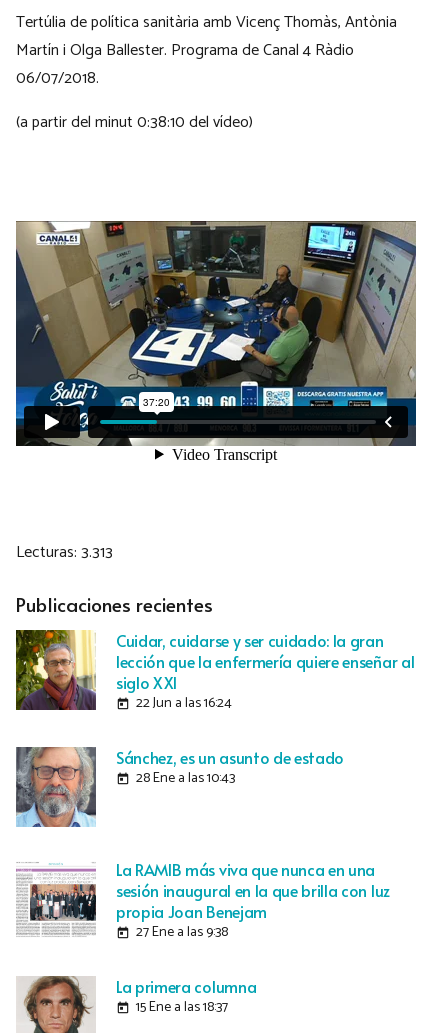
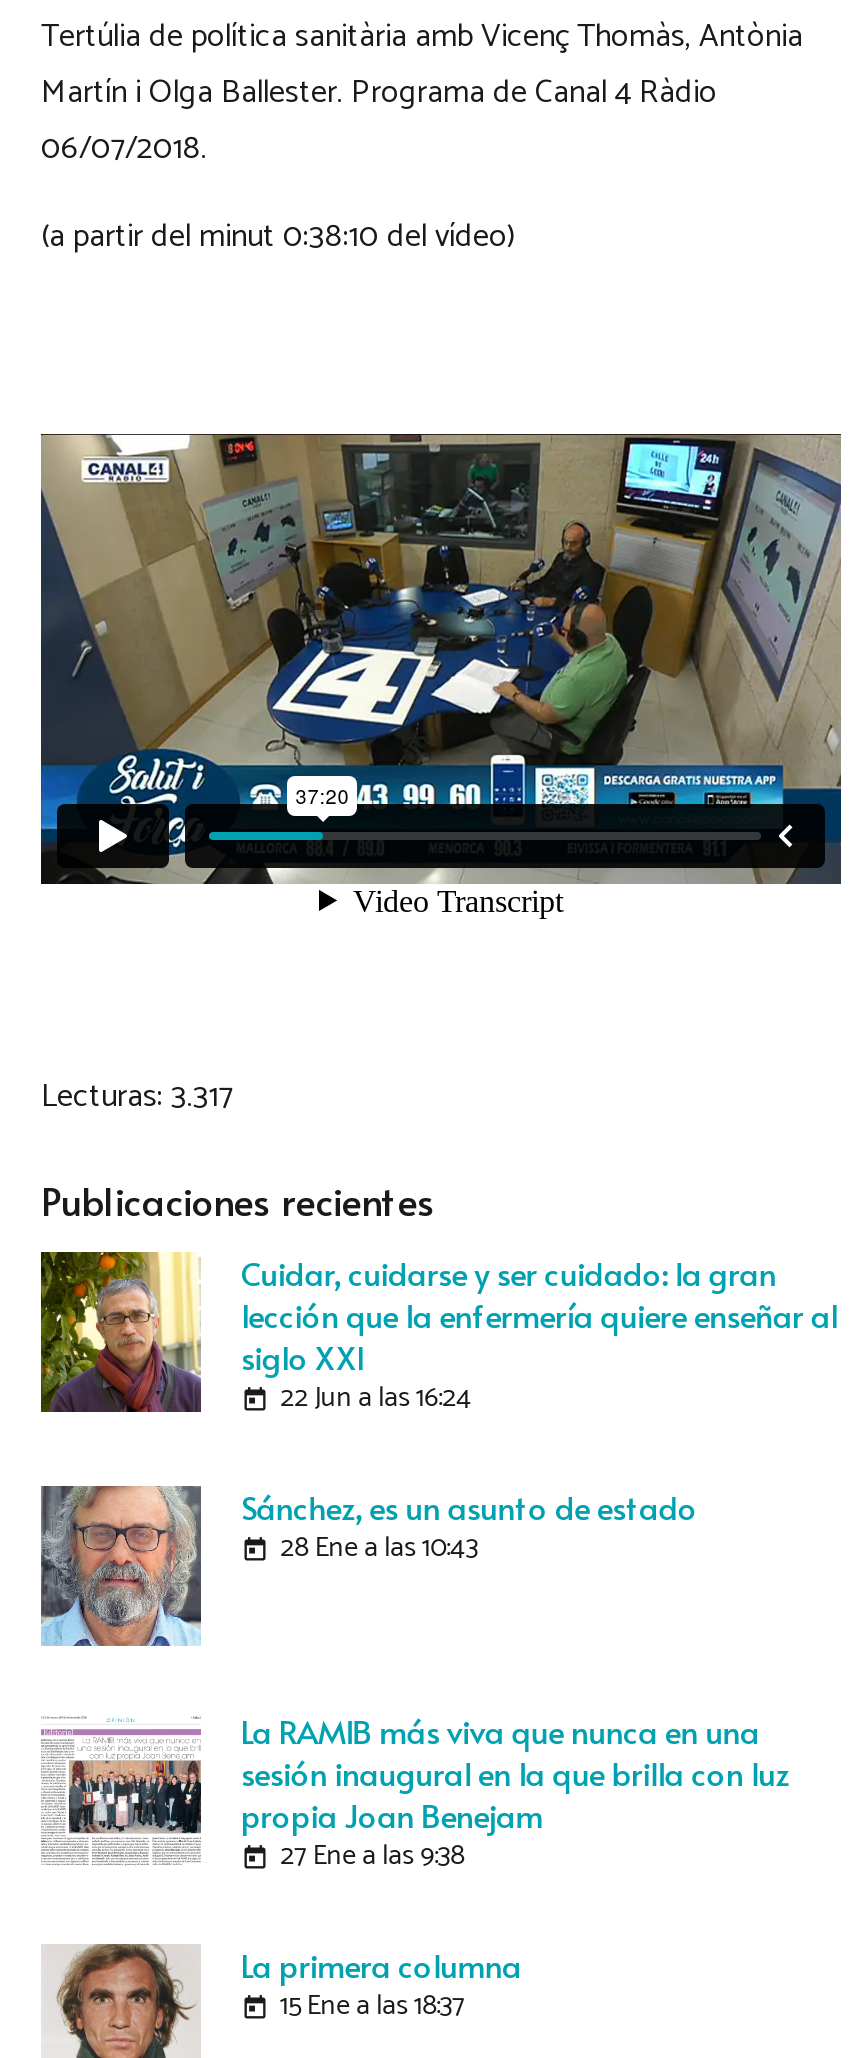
- Lecturas: 3.313
+ Lecturas: 3.317
